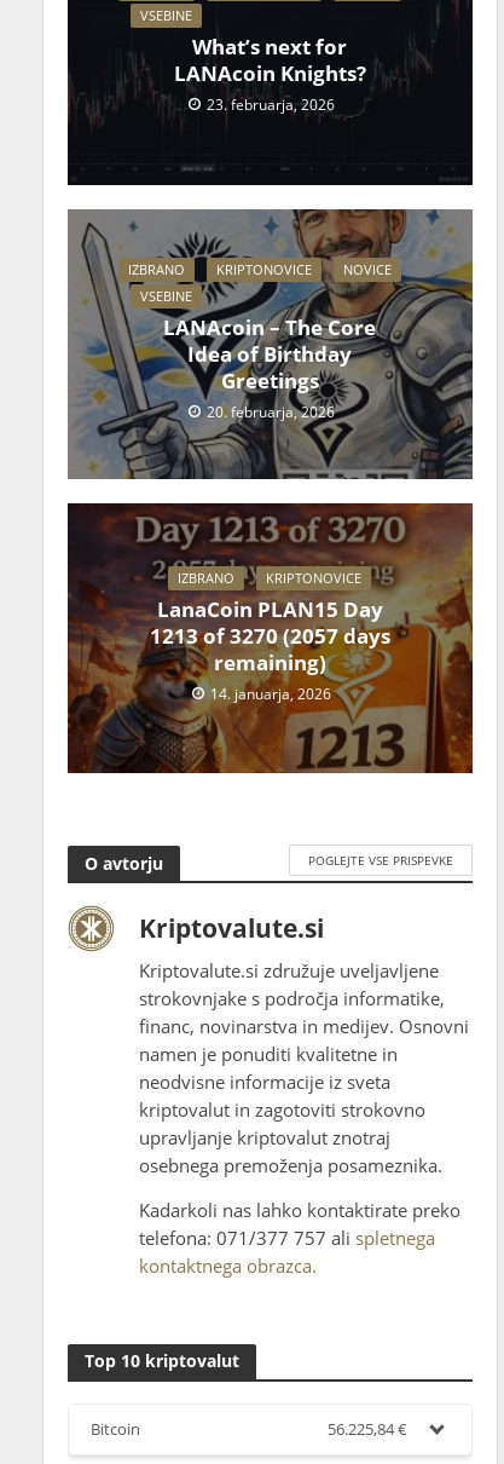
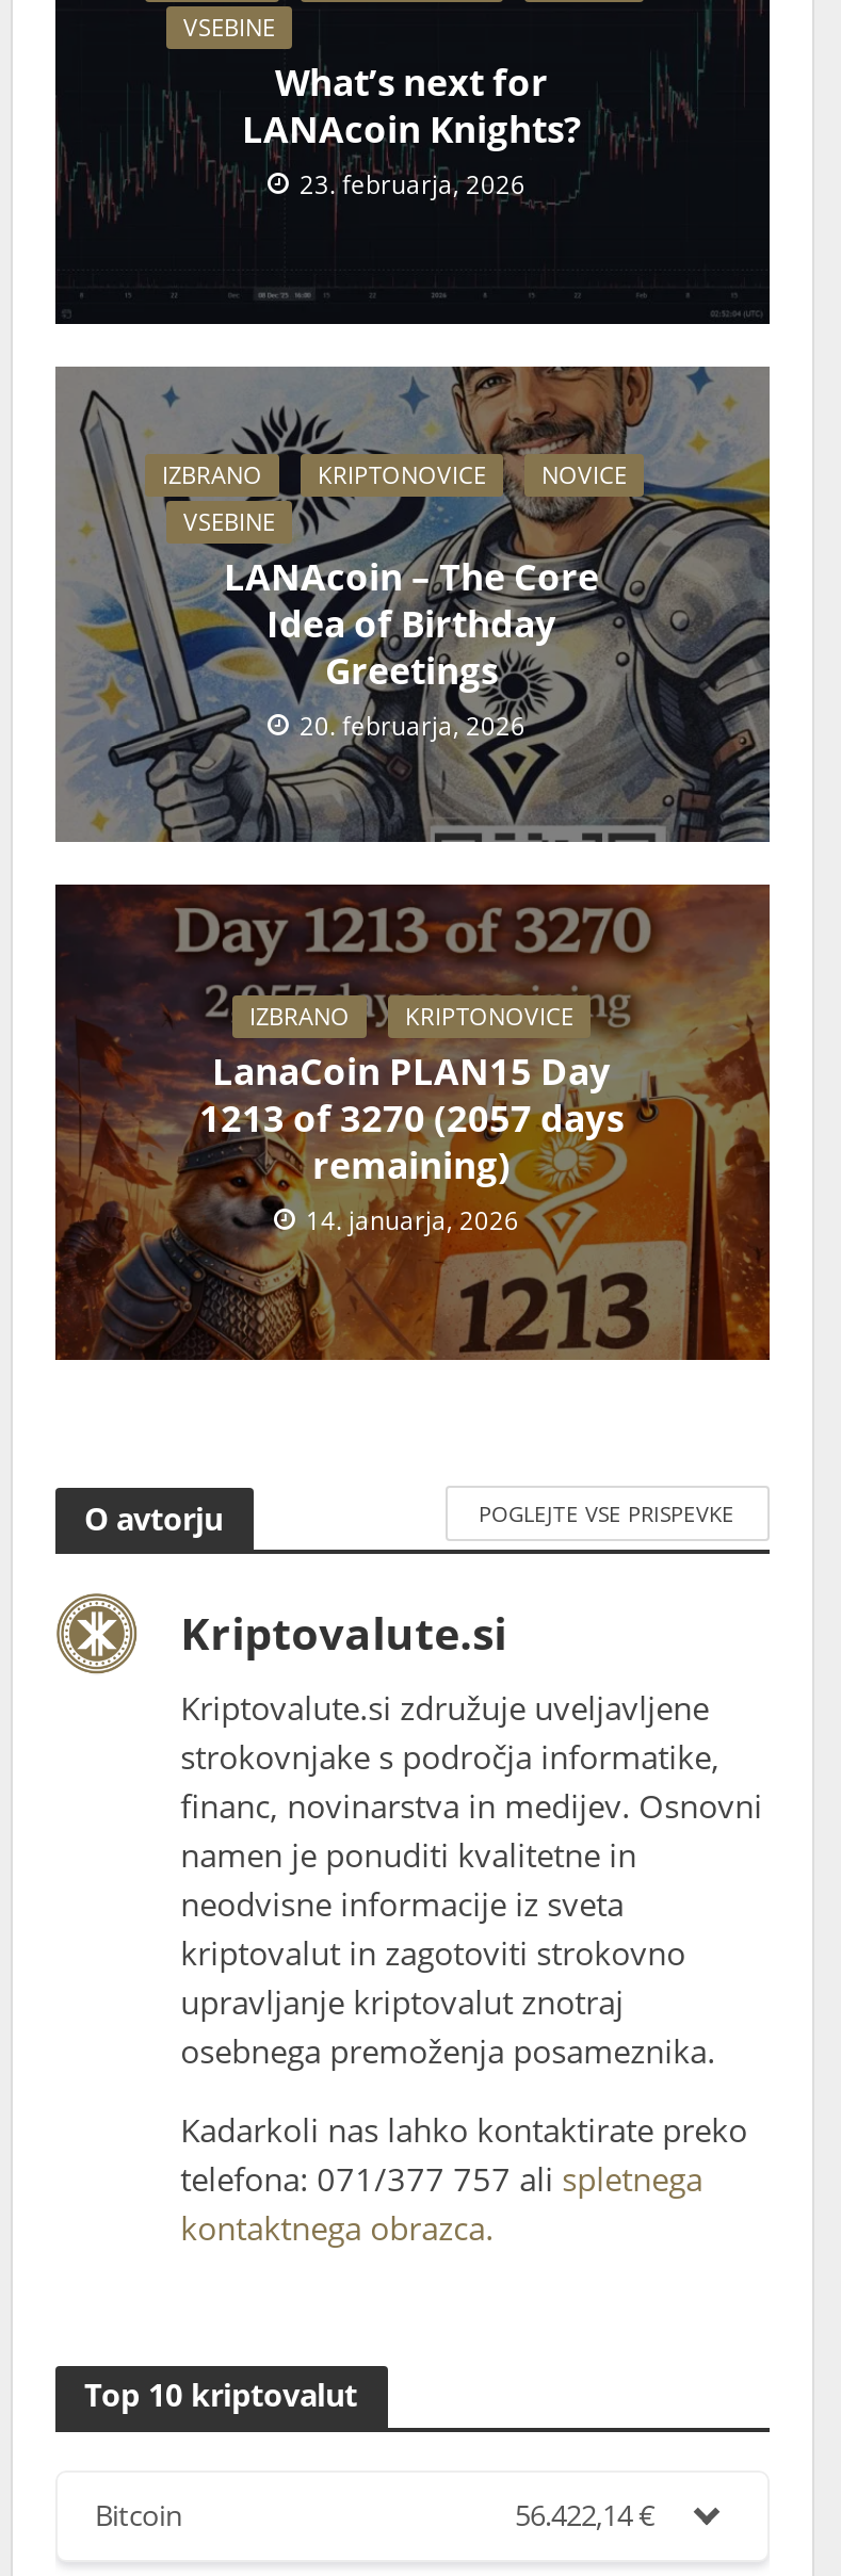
- 56.225,84 €
+ 56.422,14 €
